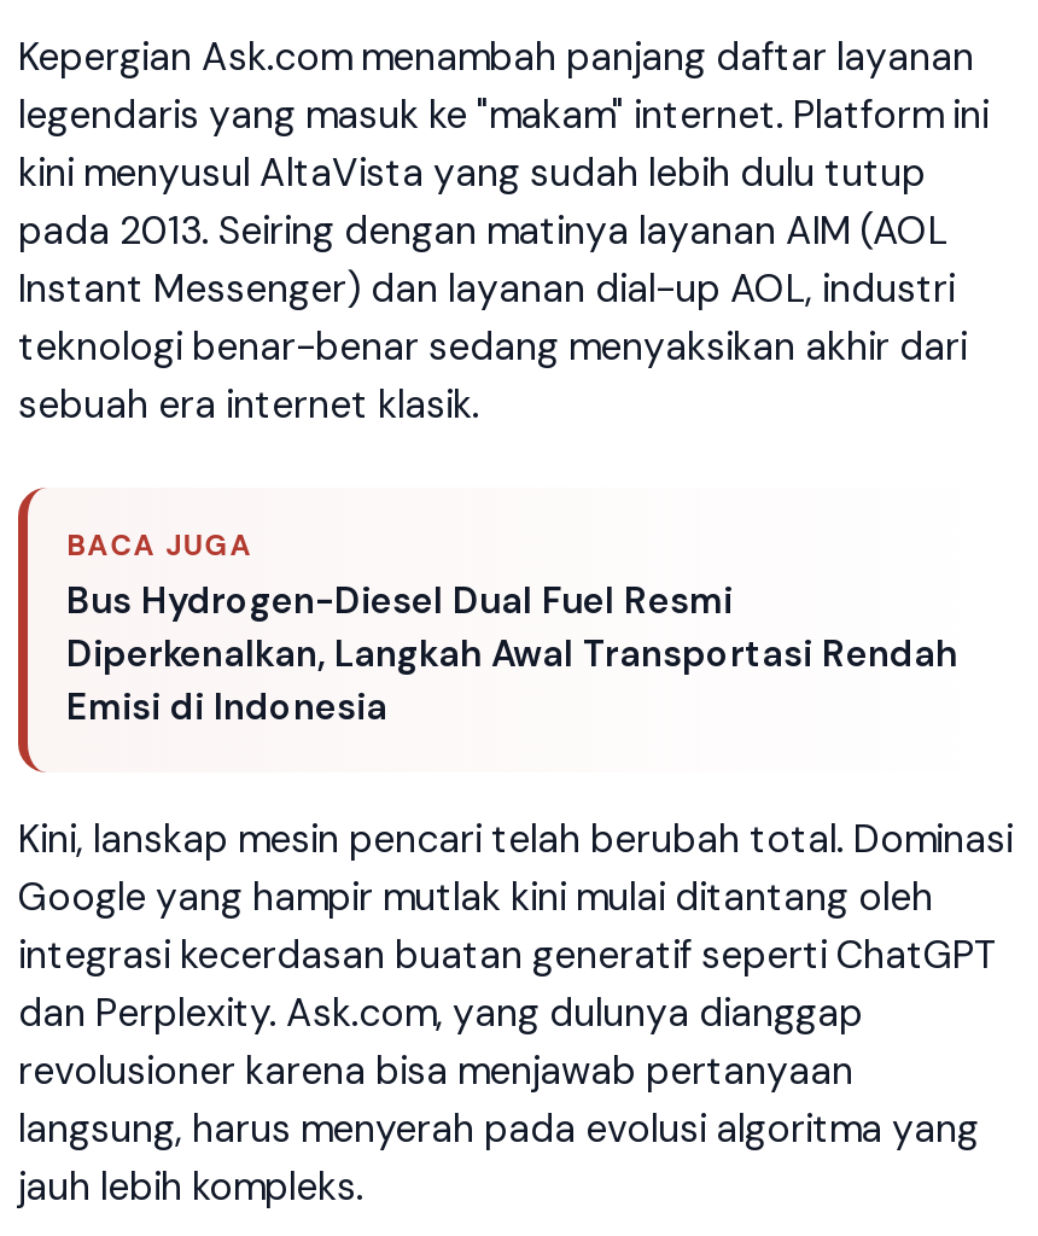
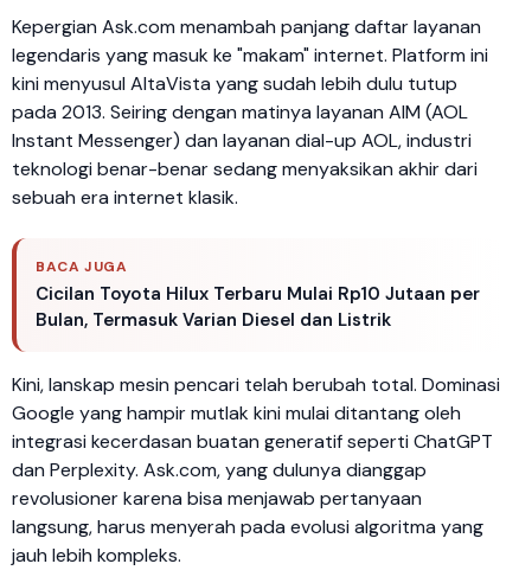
- Bus Hydrogen-Diesel Dual Fuel Resmi
- Diperkenalkan, Langkah Awal Transportasi Rendah
- Emisi di Indonesia
+ Cicilan Toyota Hilux Terbaru Mulai Rp10 Jutaan per
+ Bulan, Termasuk Varian Diesel dan Listrik
